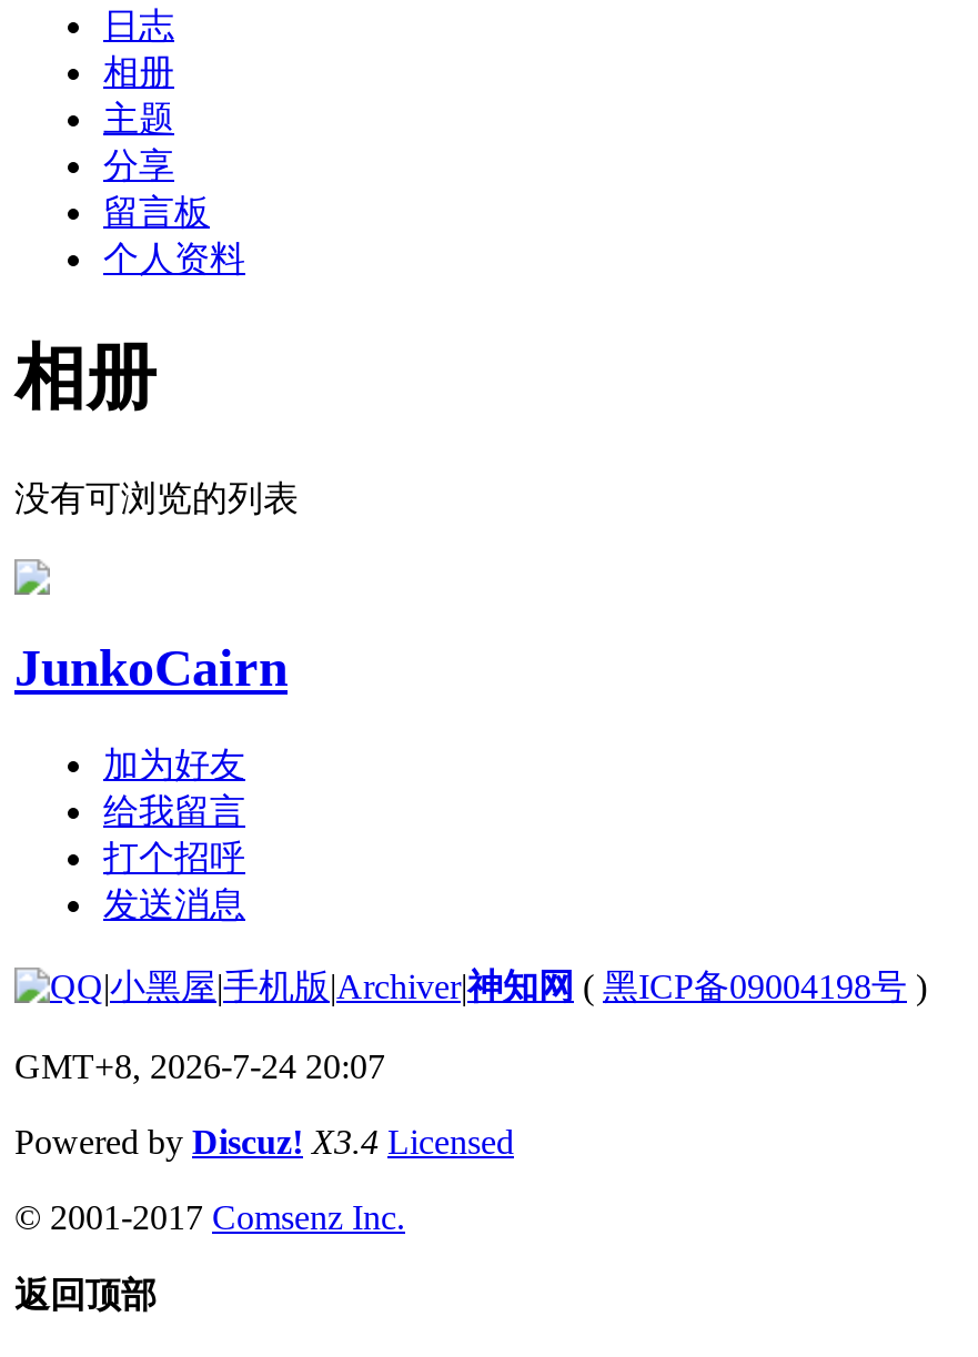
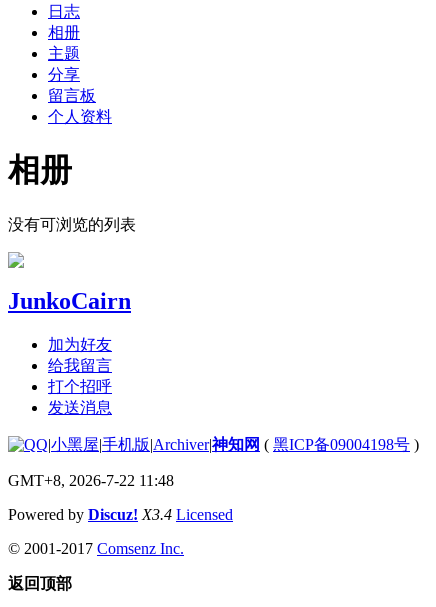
- GMT+8, 2026-7-24 20:07
+ GMT+8, 2026-7-22 11:48
